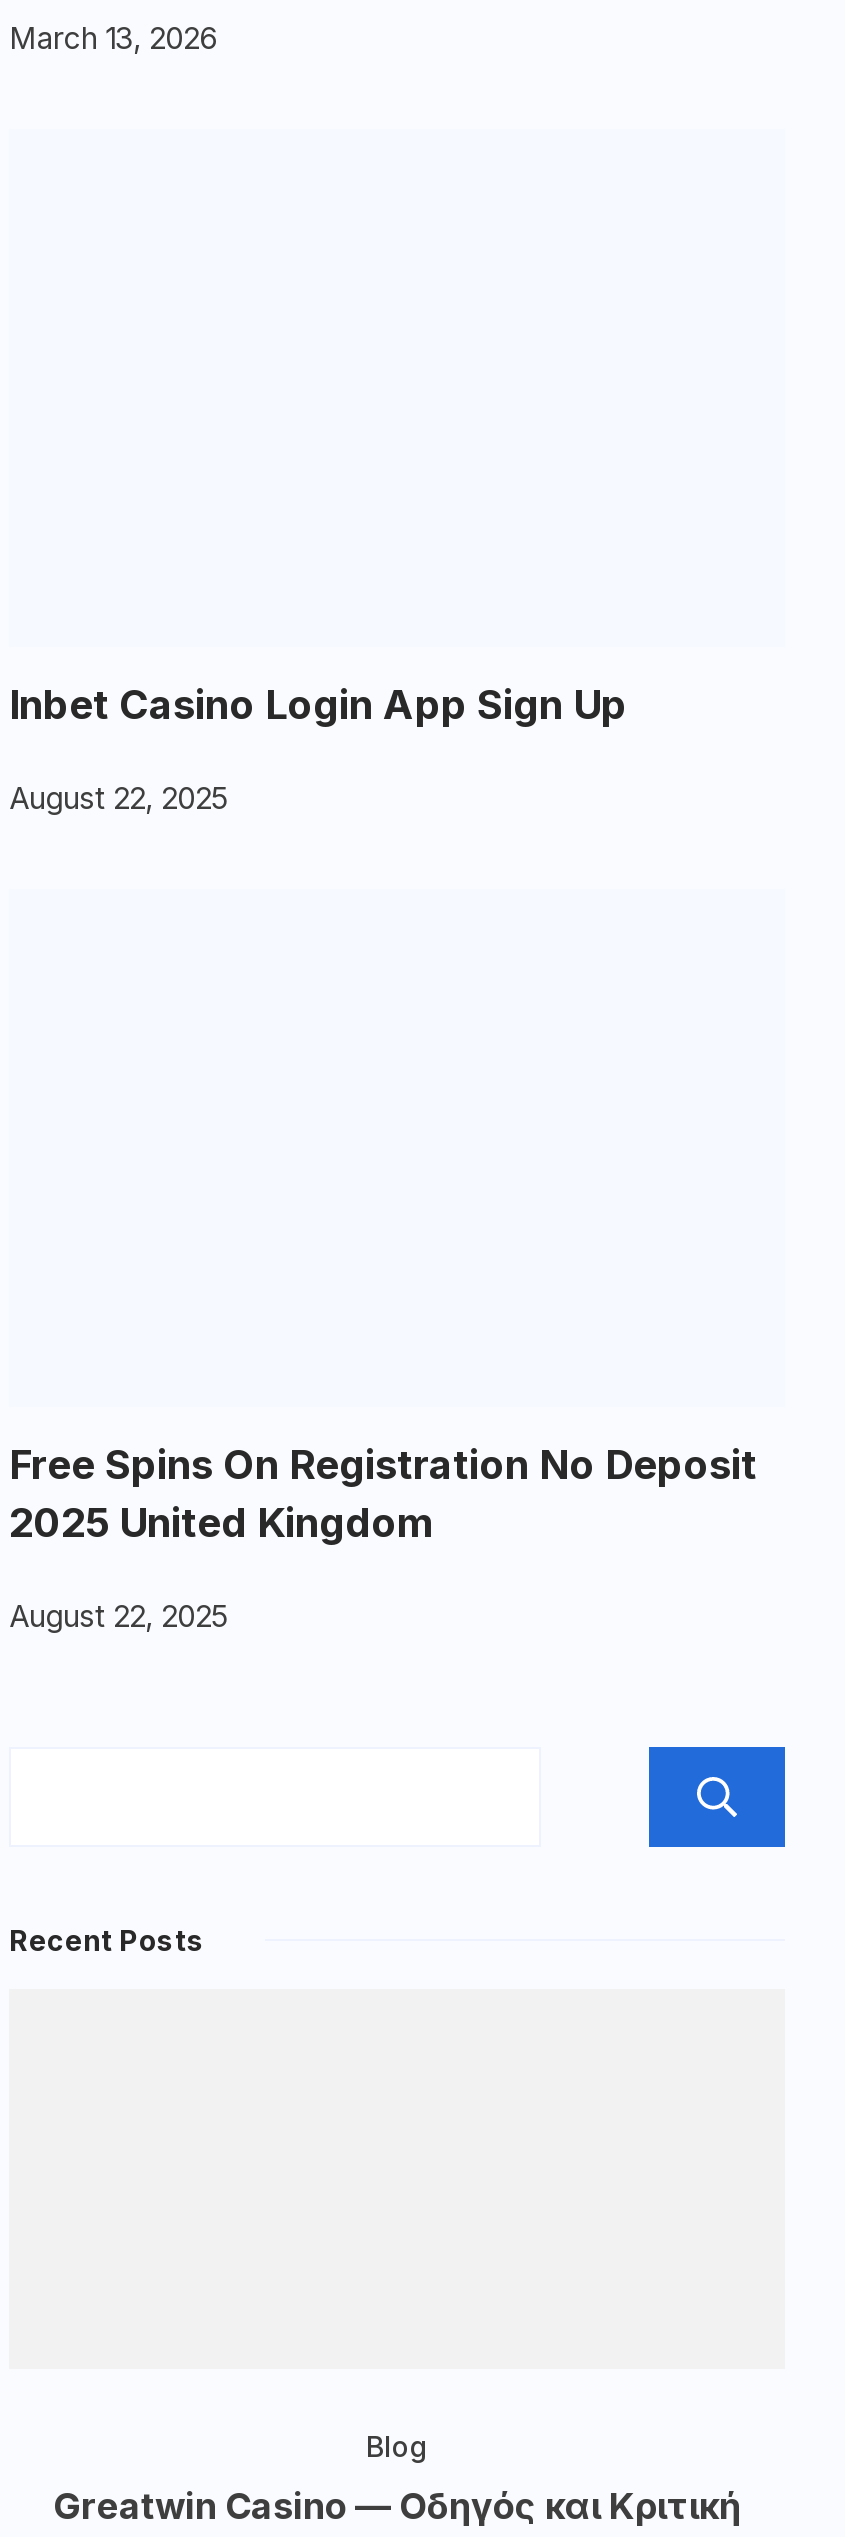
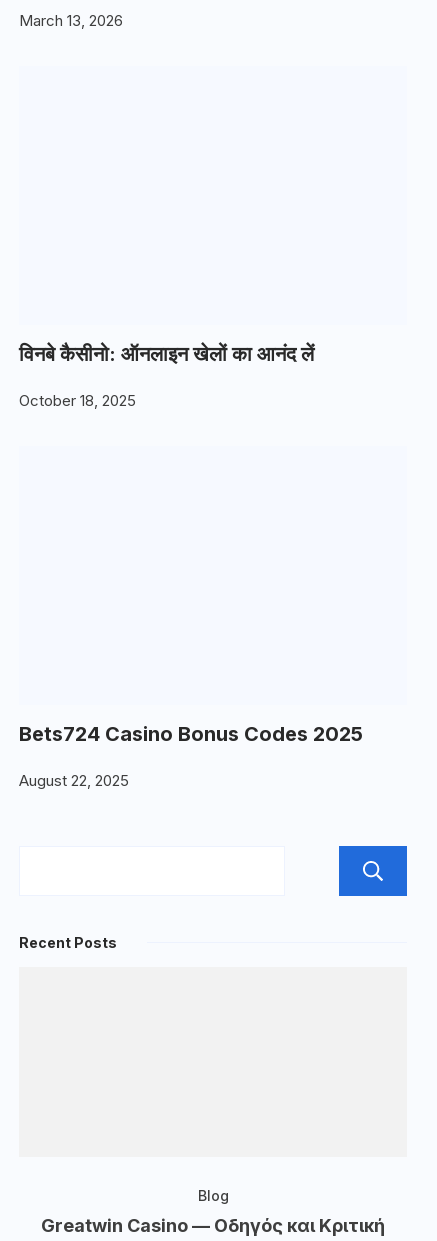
- Inbet Casino Login App Sign Up
+ विनबे कैसीनो: ऑनलाइन खेलों का आनंद लें

- August 22, 2025
+ October 18, 2025

- Free Spins On Registration No Deposit
- 2025 United Kingdom
+ Bets724 Casino Bonus Codes 2025
